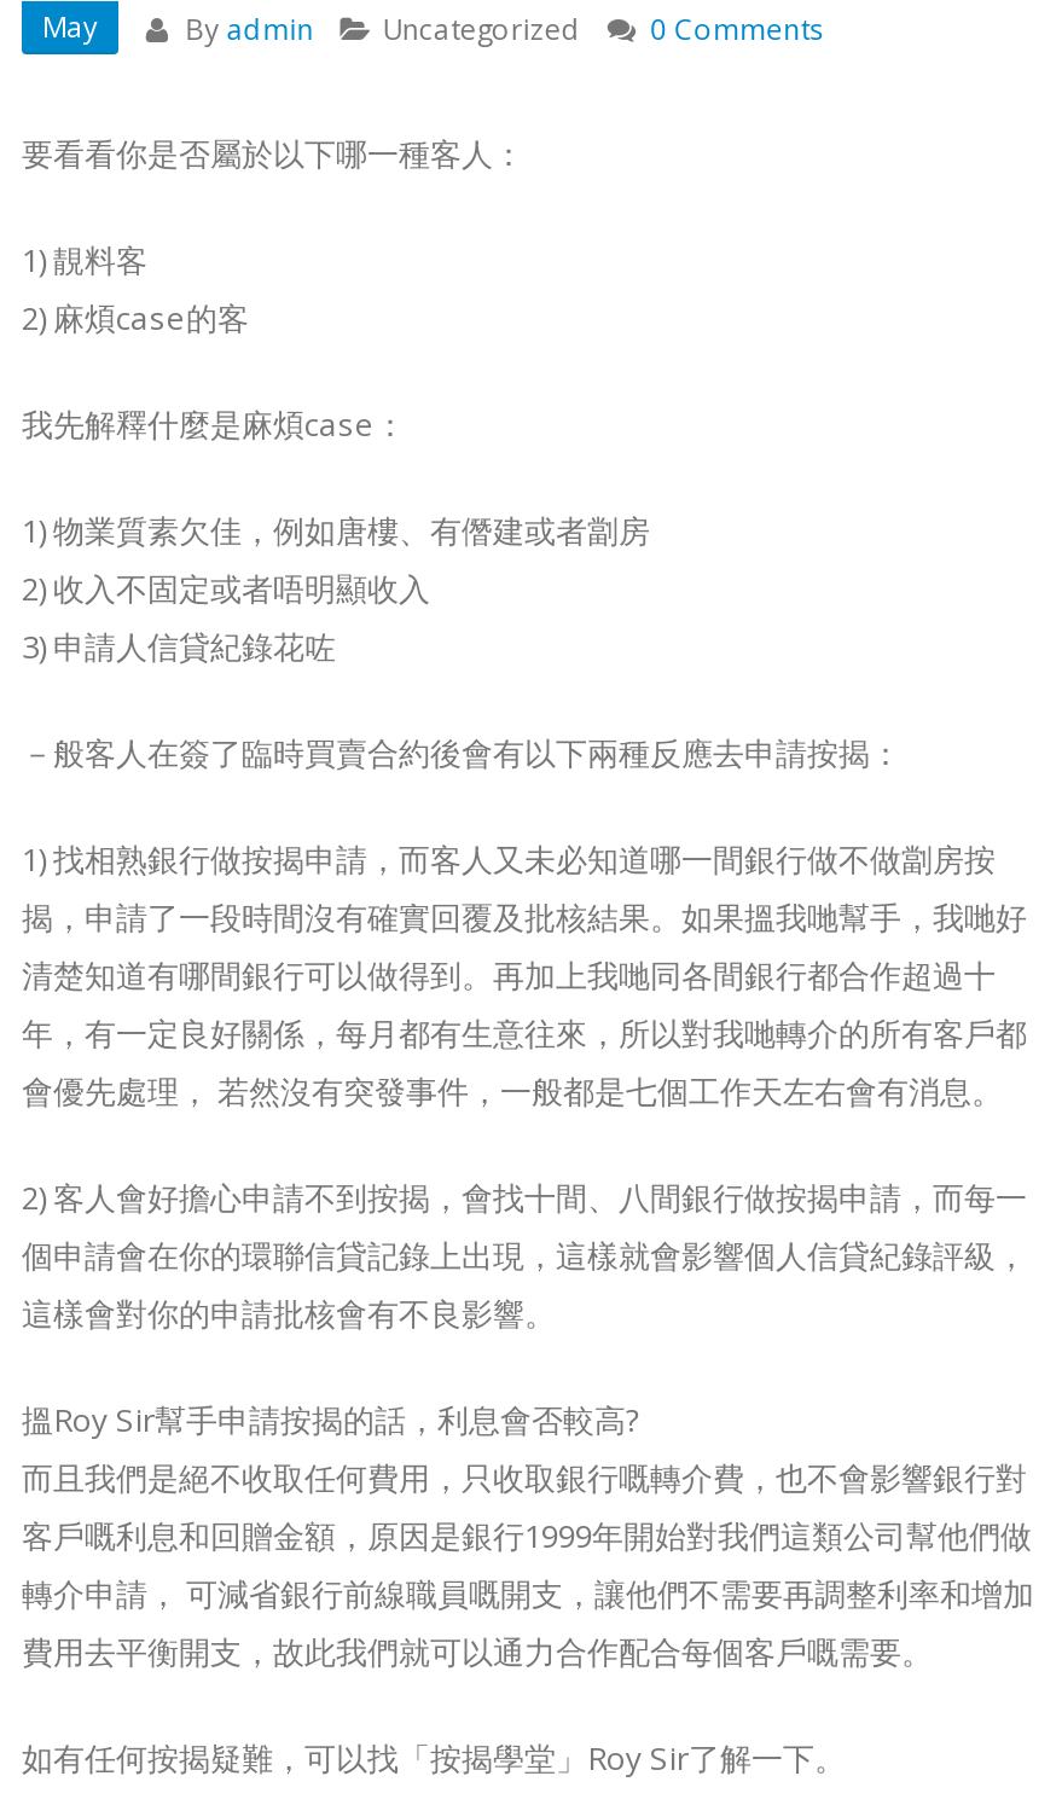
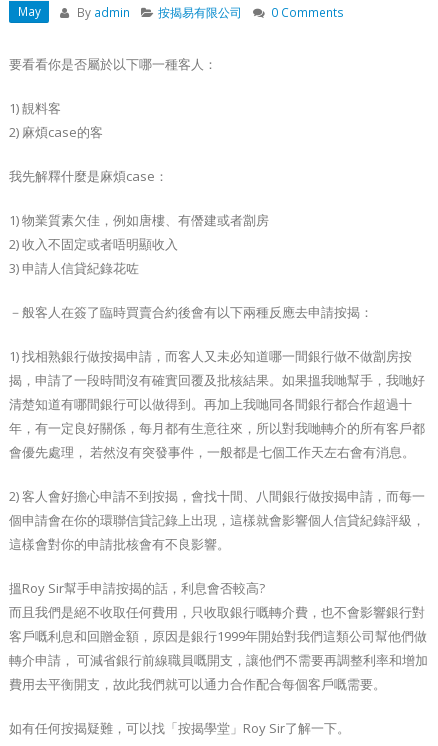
- Uncategorized
+ 按揭易有限公司
